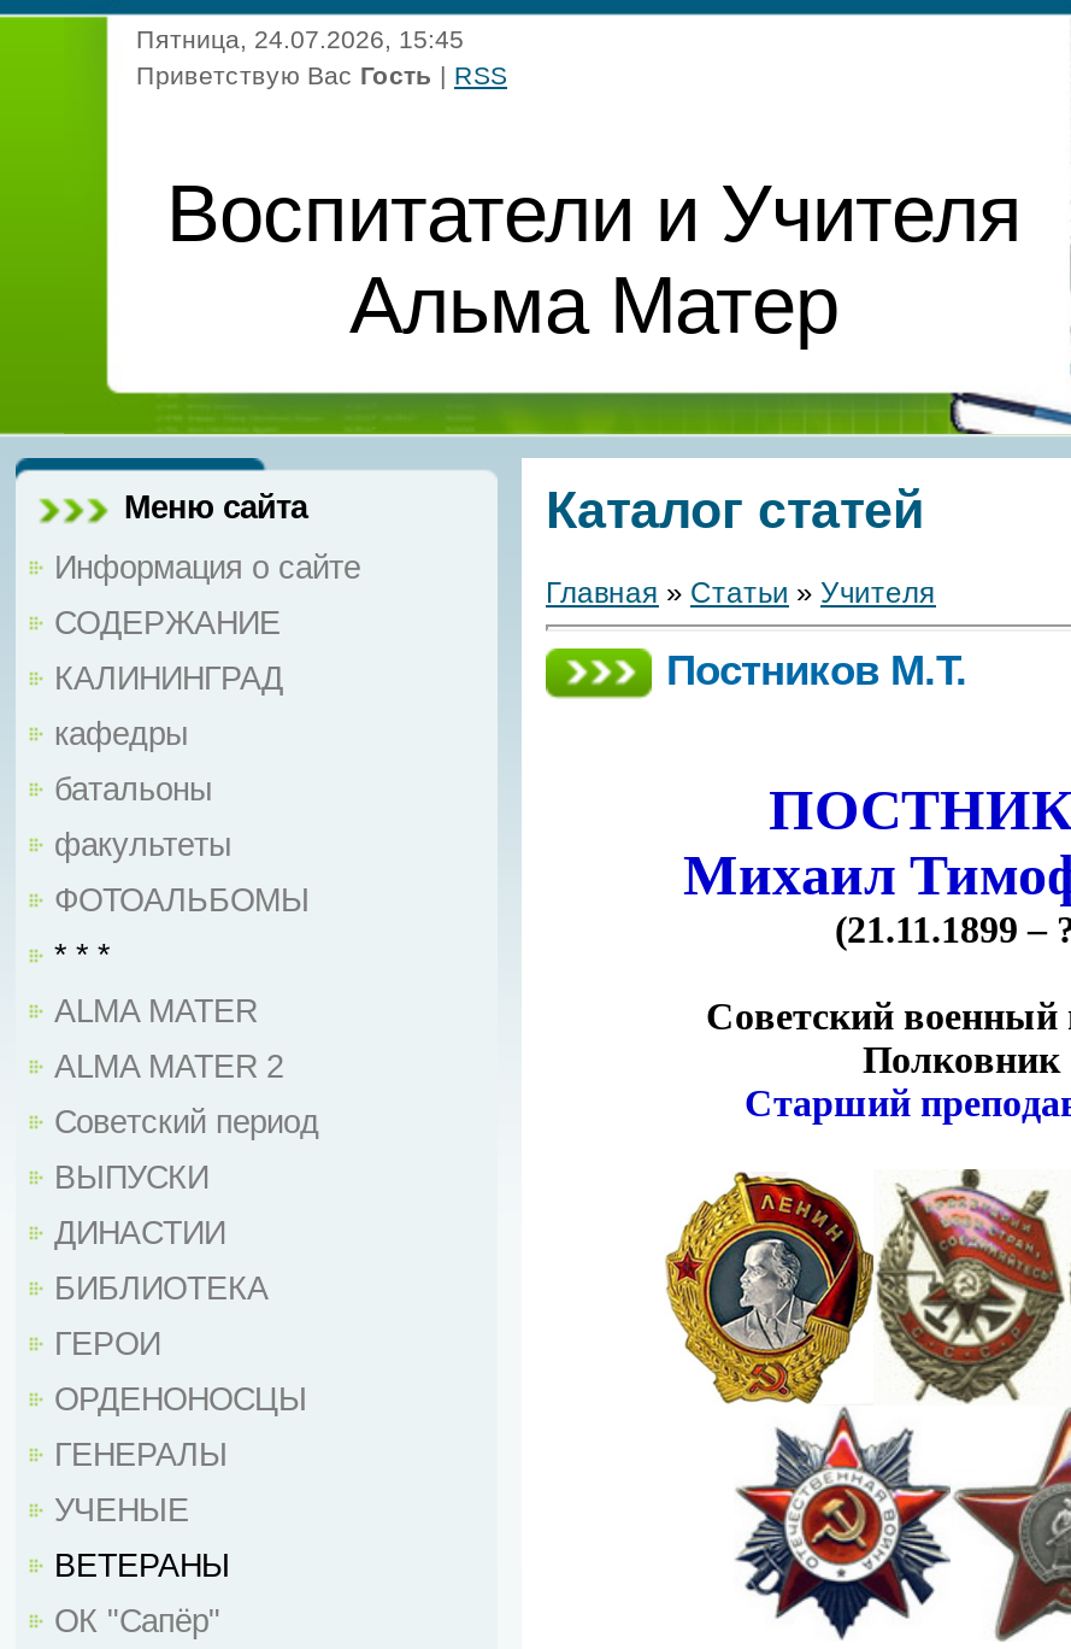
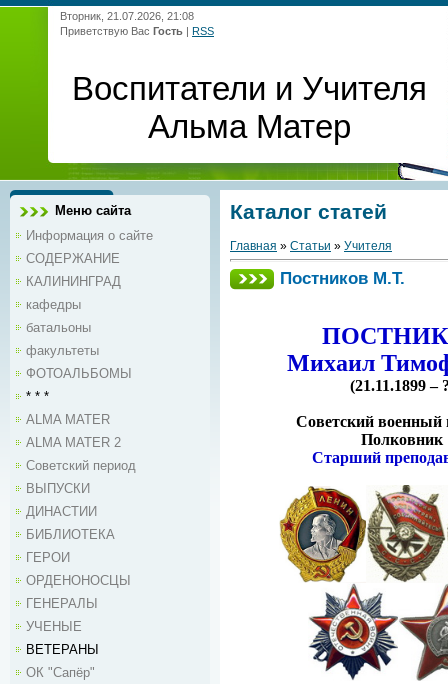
- Пятница, 24.07.2026, 15:45
+ Вторник, 21.07.2026, 21:08
